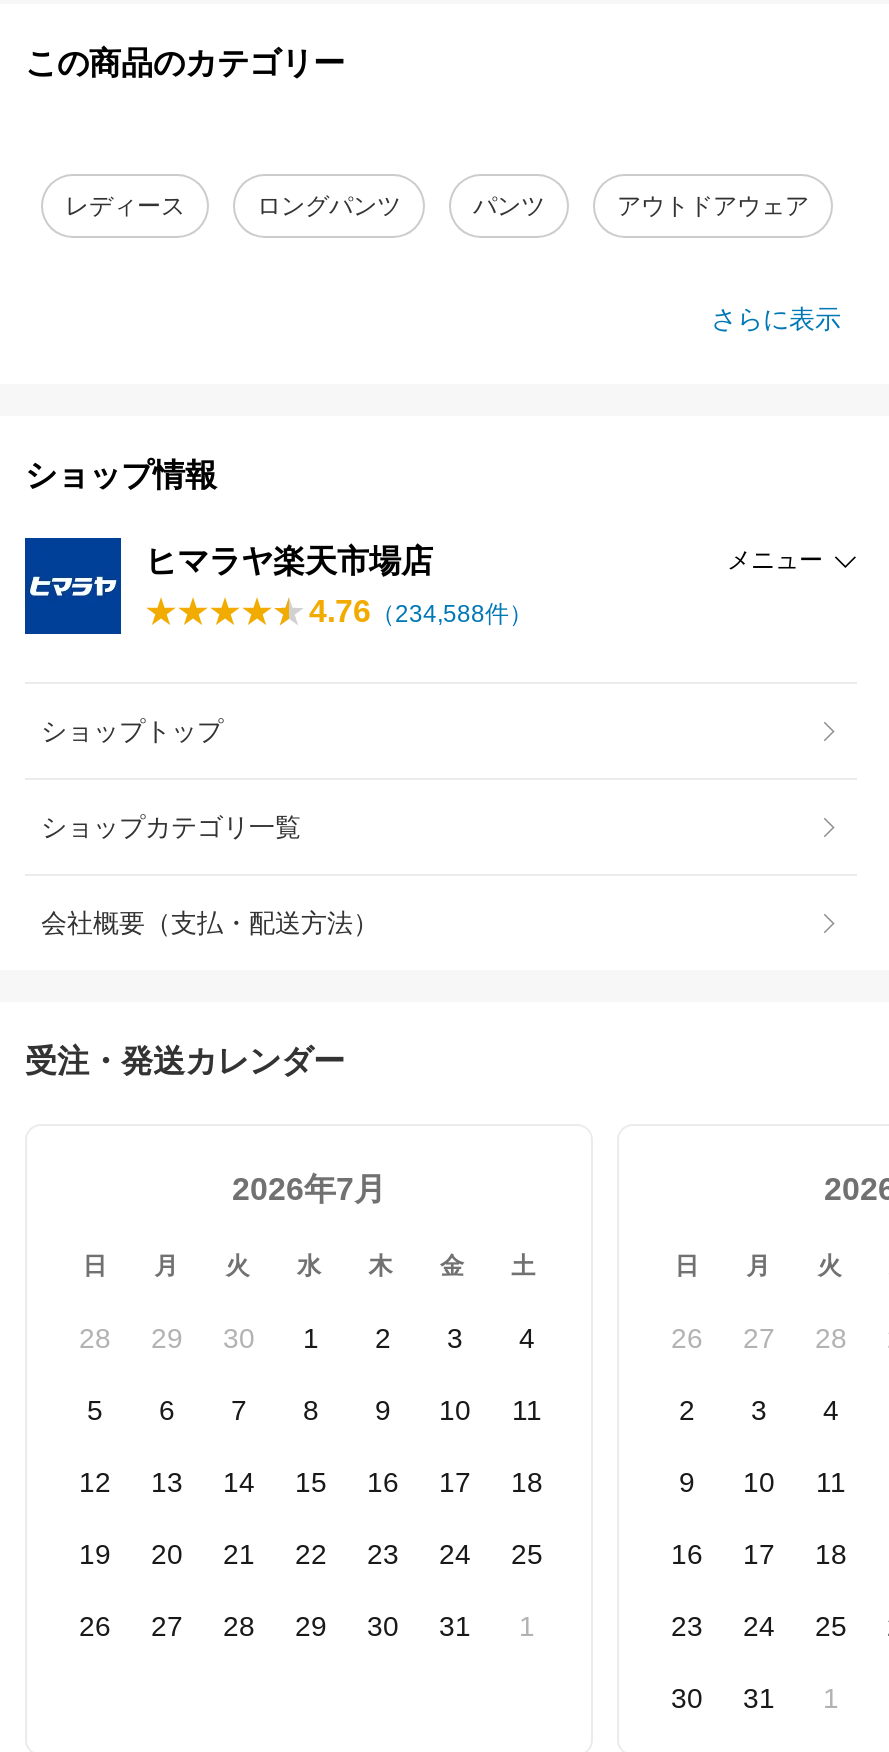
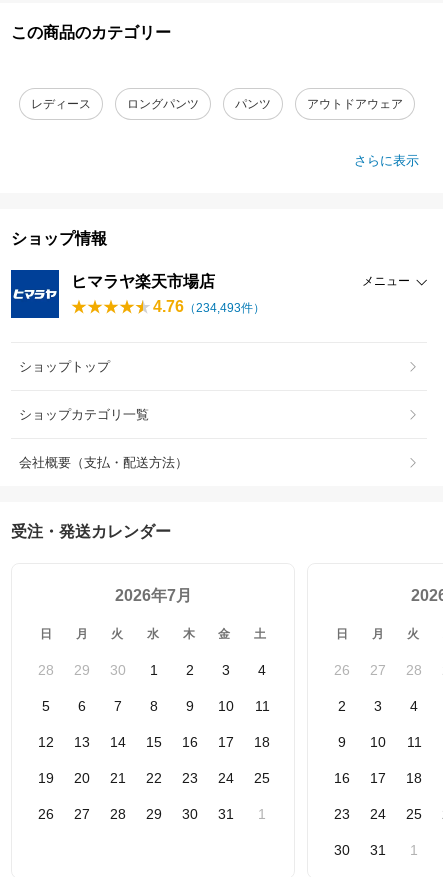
- 4.76（234,588件）
+ 4.76（234,493件）
